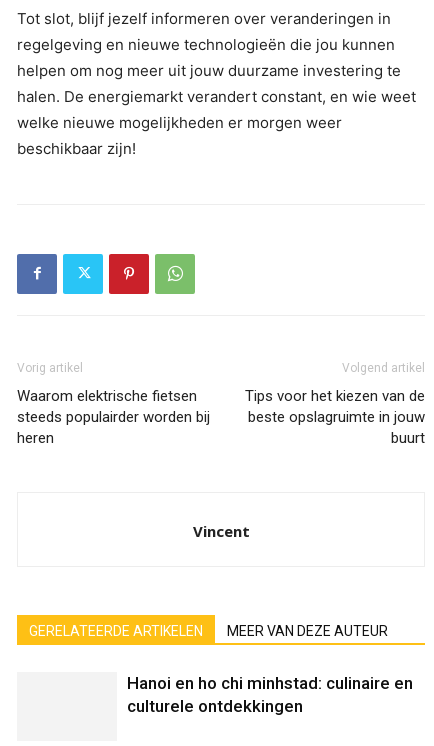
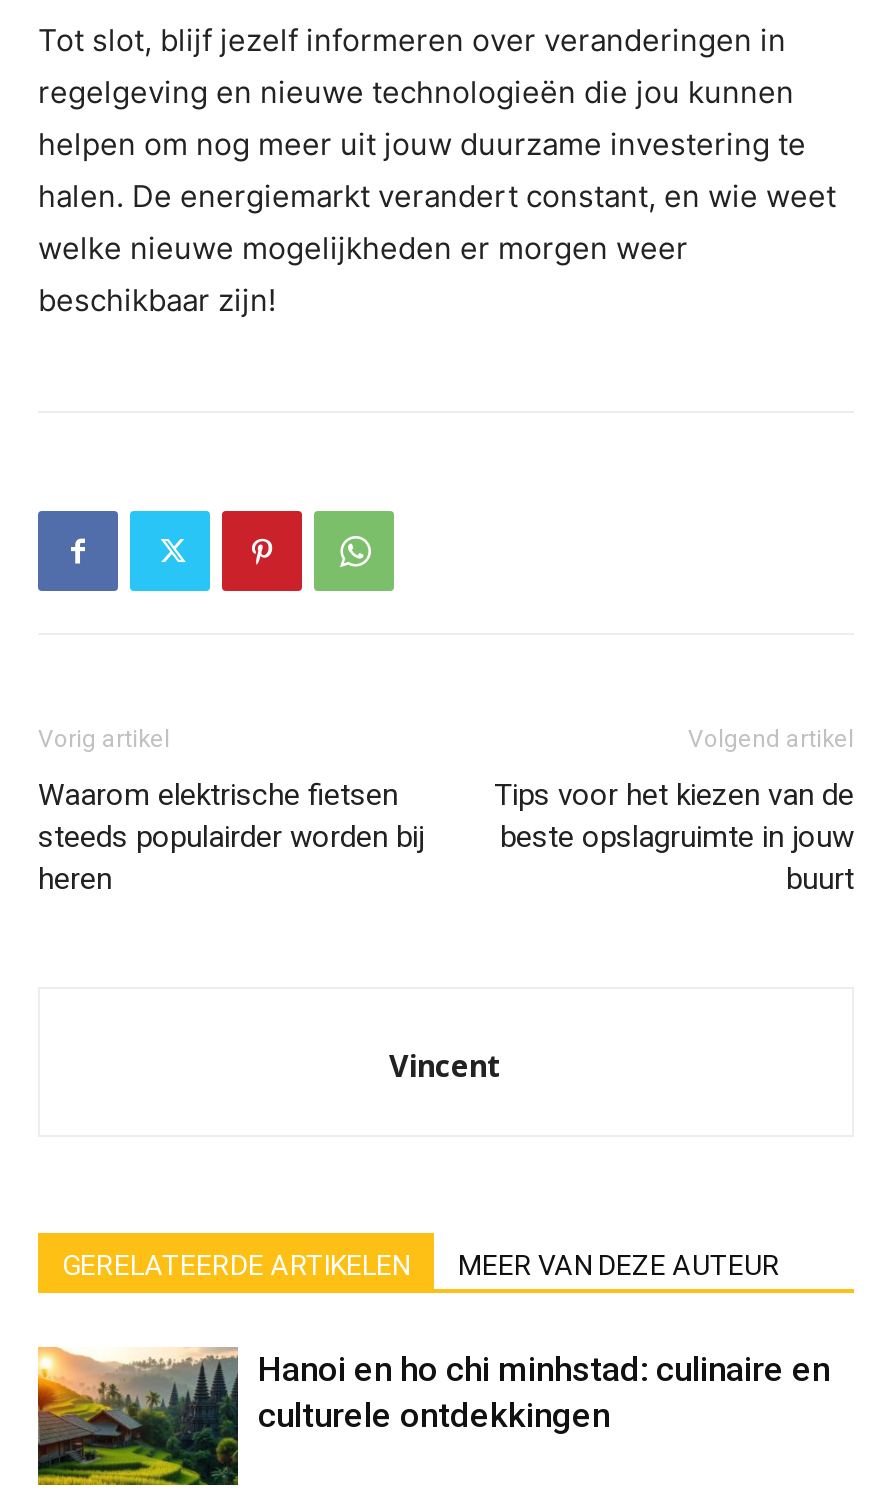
+ [image]
